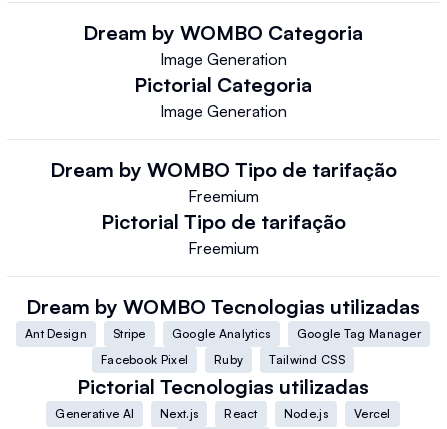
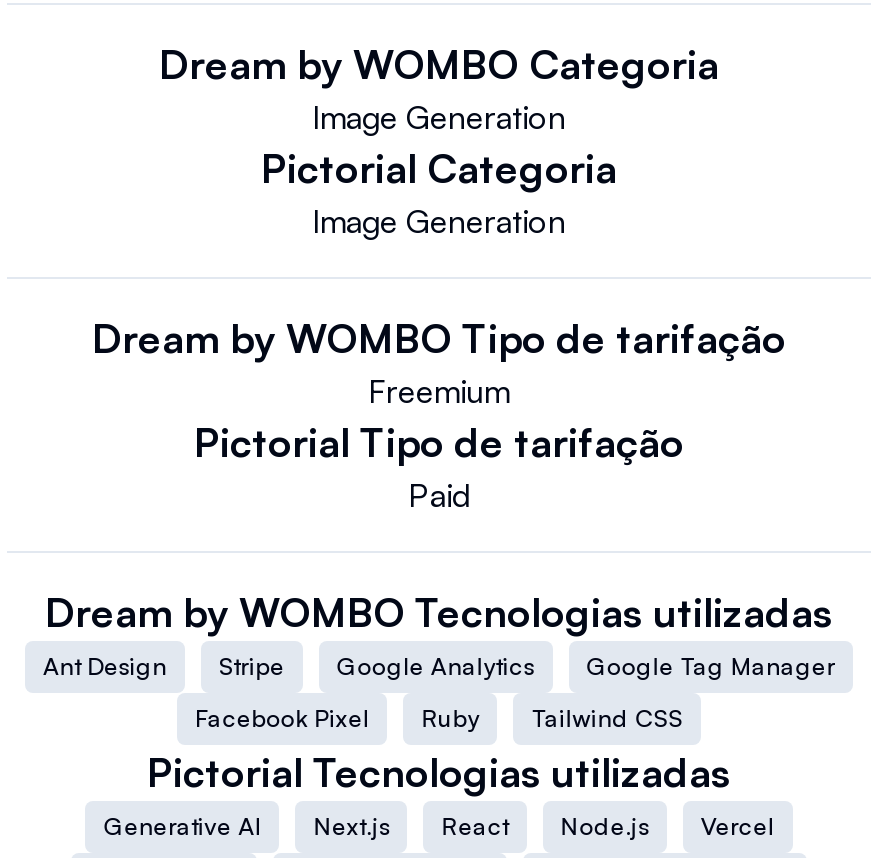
- Freemium
+ Paid
